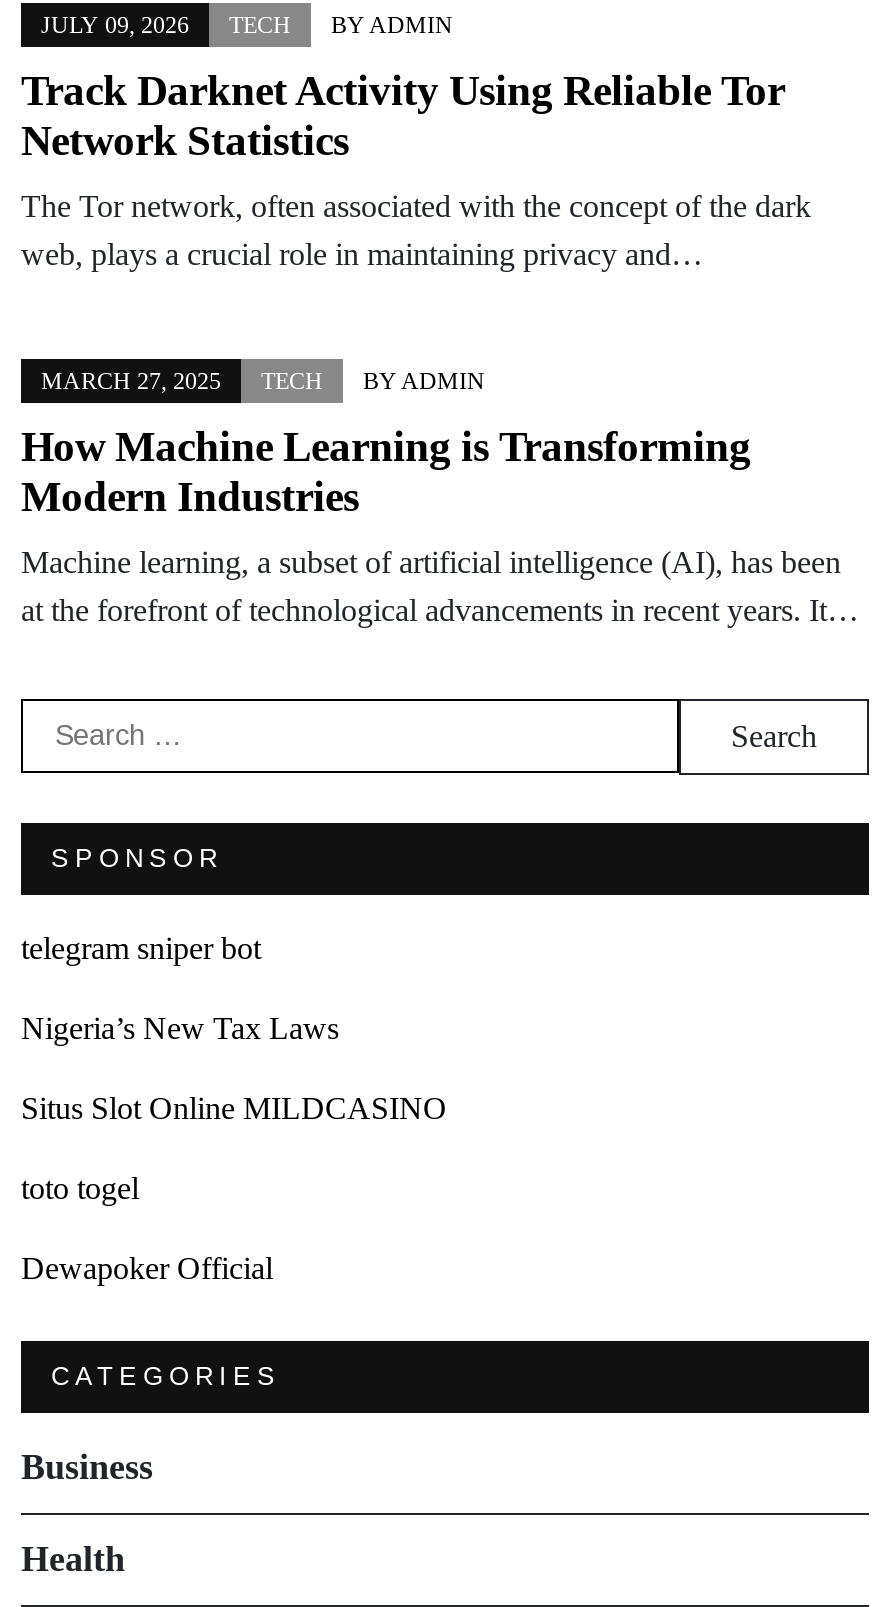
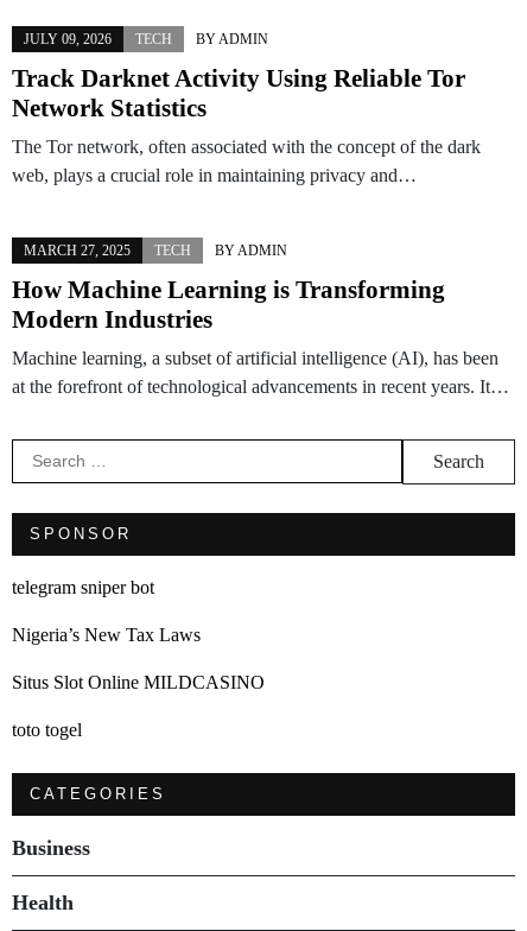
- Dewapoker Official
